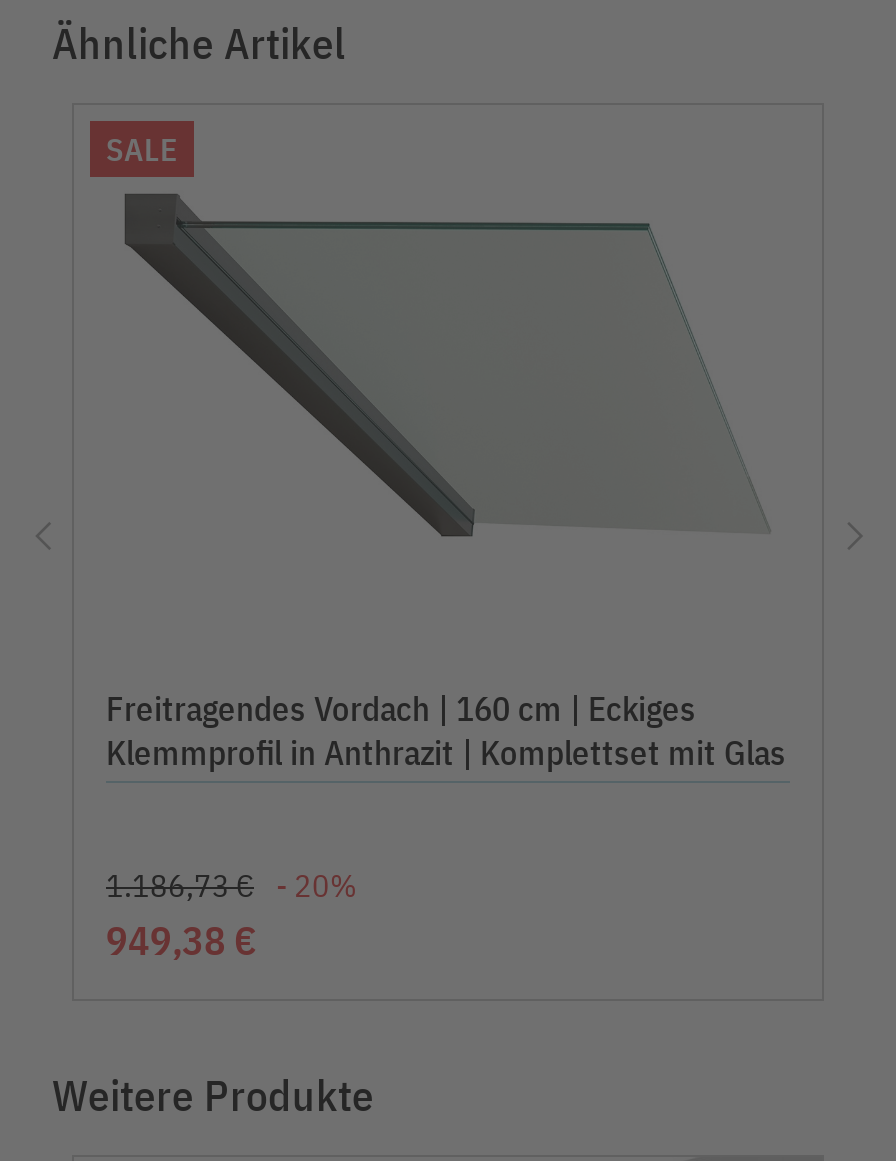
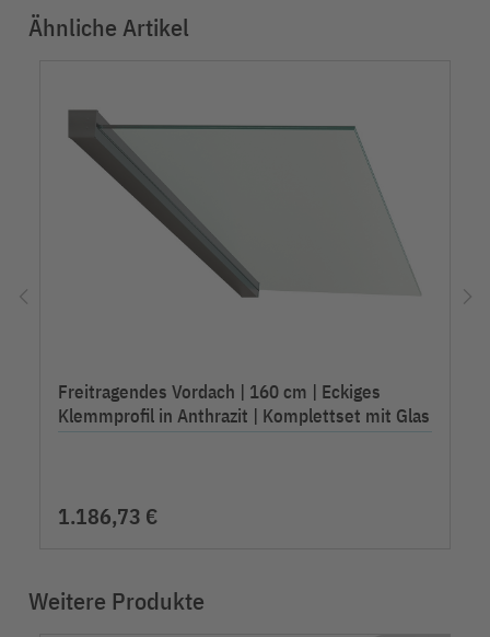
- SALE

- 1.186,73 € - 20%
- 949,38 €
+ 1.186,73 €
